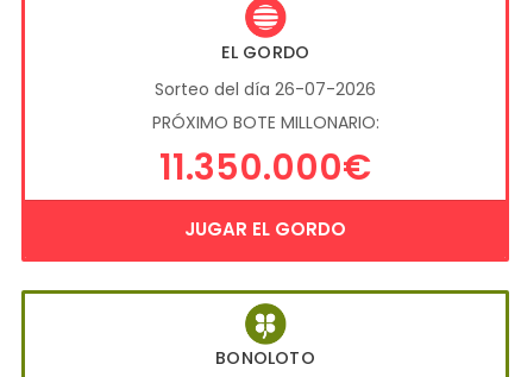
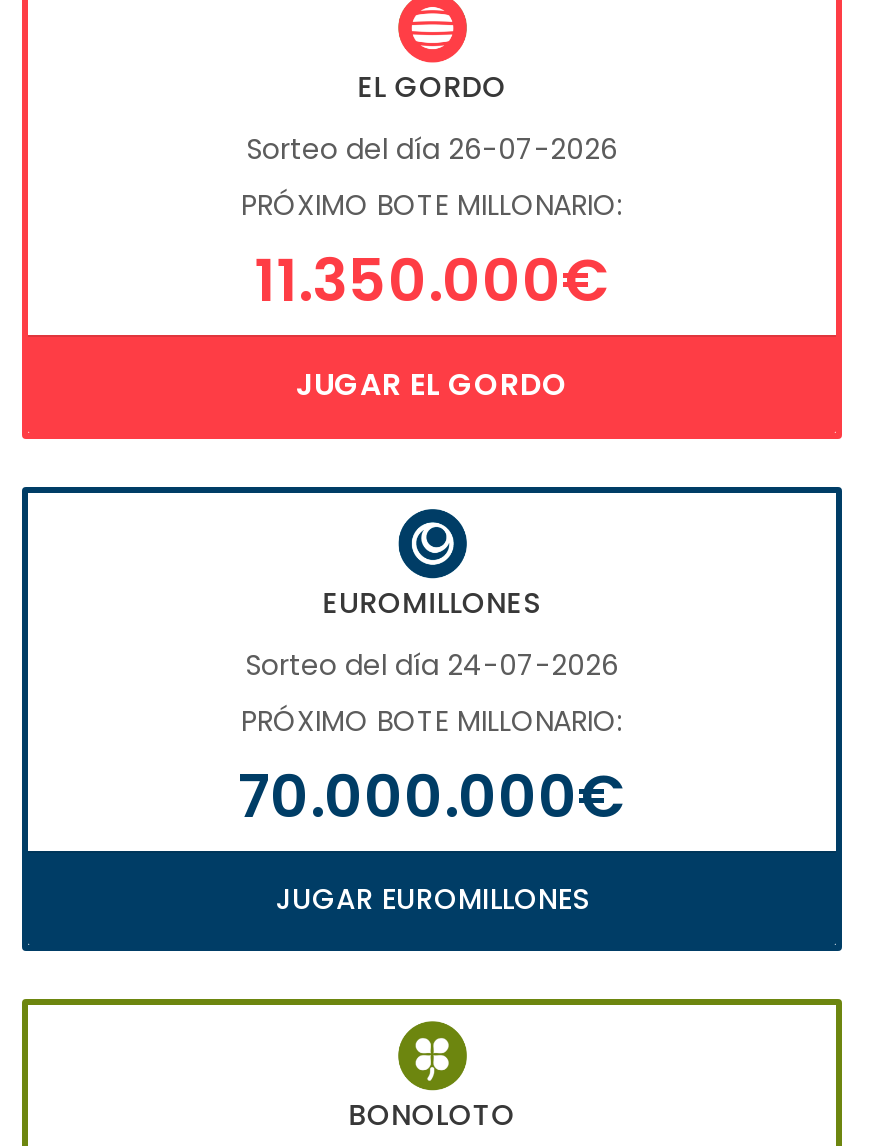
+ [image]
+ EUROMILLONES
+ Sorteo del día 24-07-2026
+ PRÓXIMO BOTE MILLONARIO:
+ 70.000.000€
+ JUGAR EUROMILLONES
